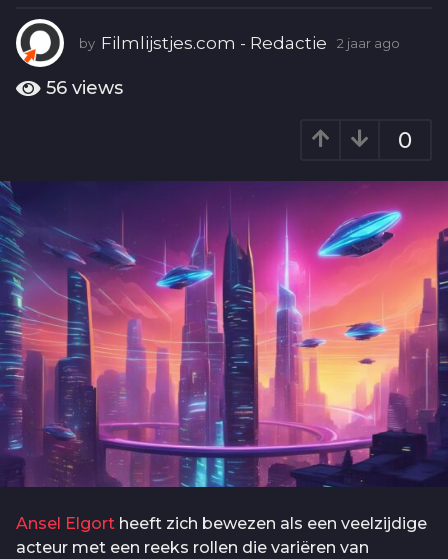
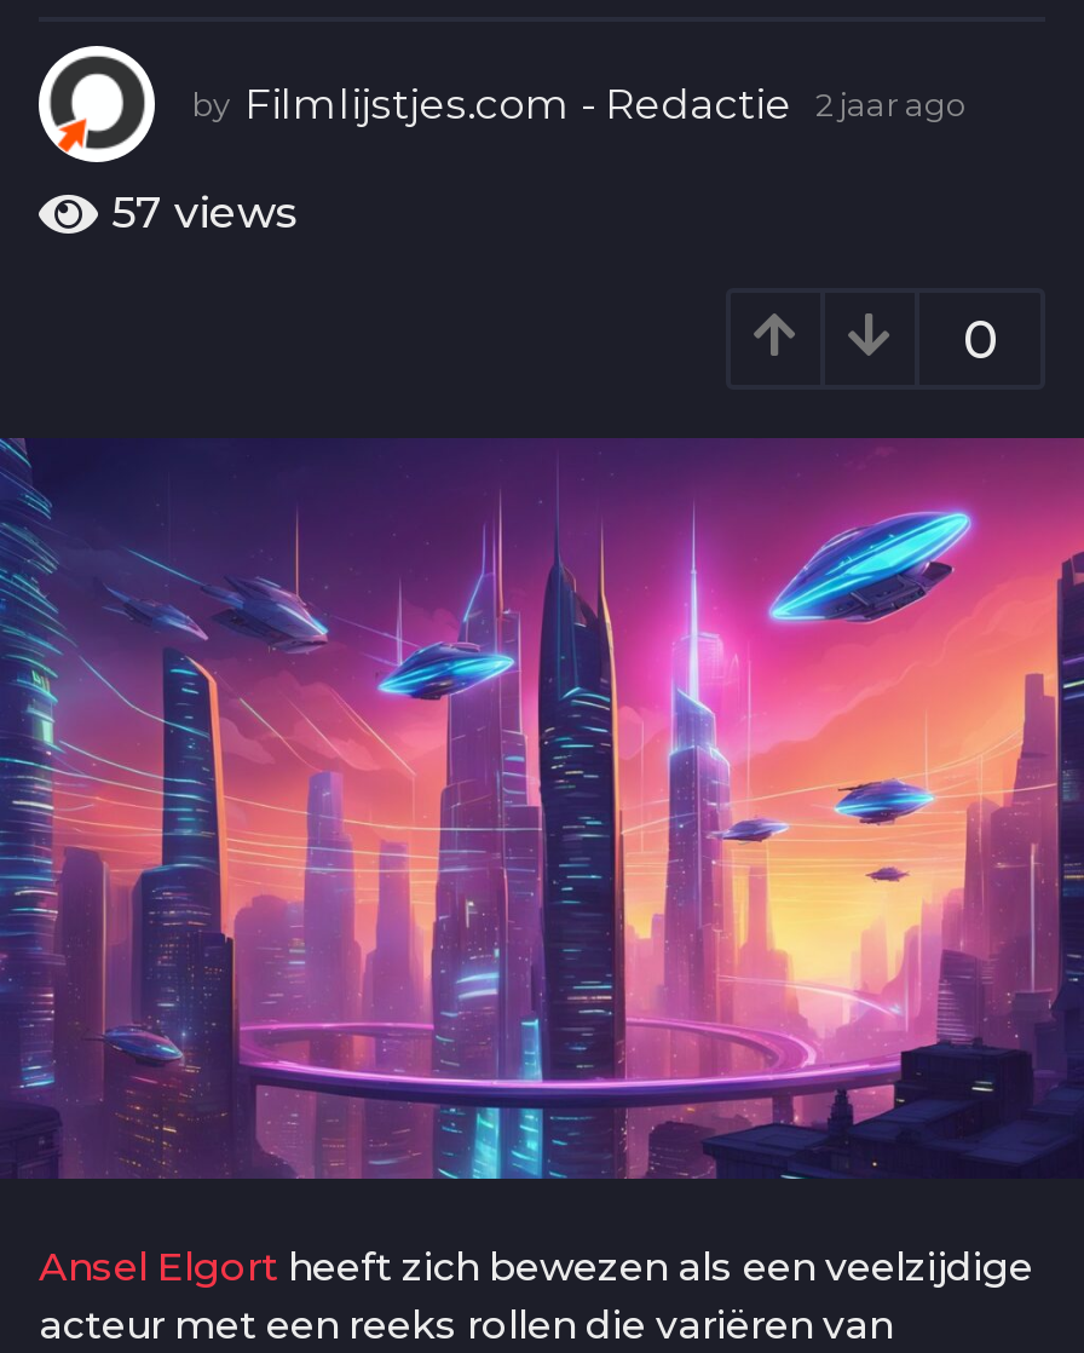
- 56 views
+ 57 views
